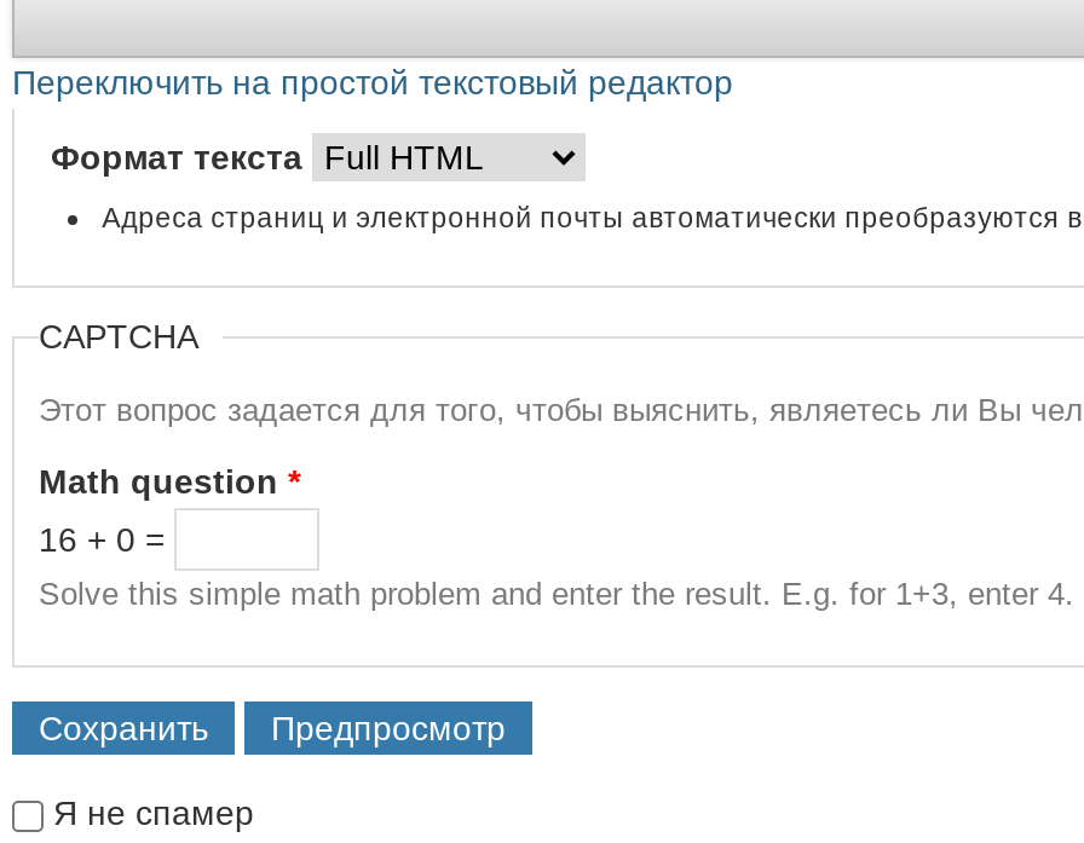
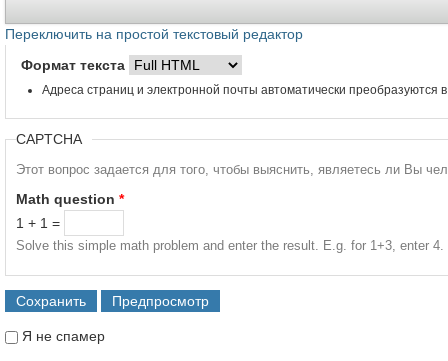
- 16 + 0 =
+ 1 + 1 =
